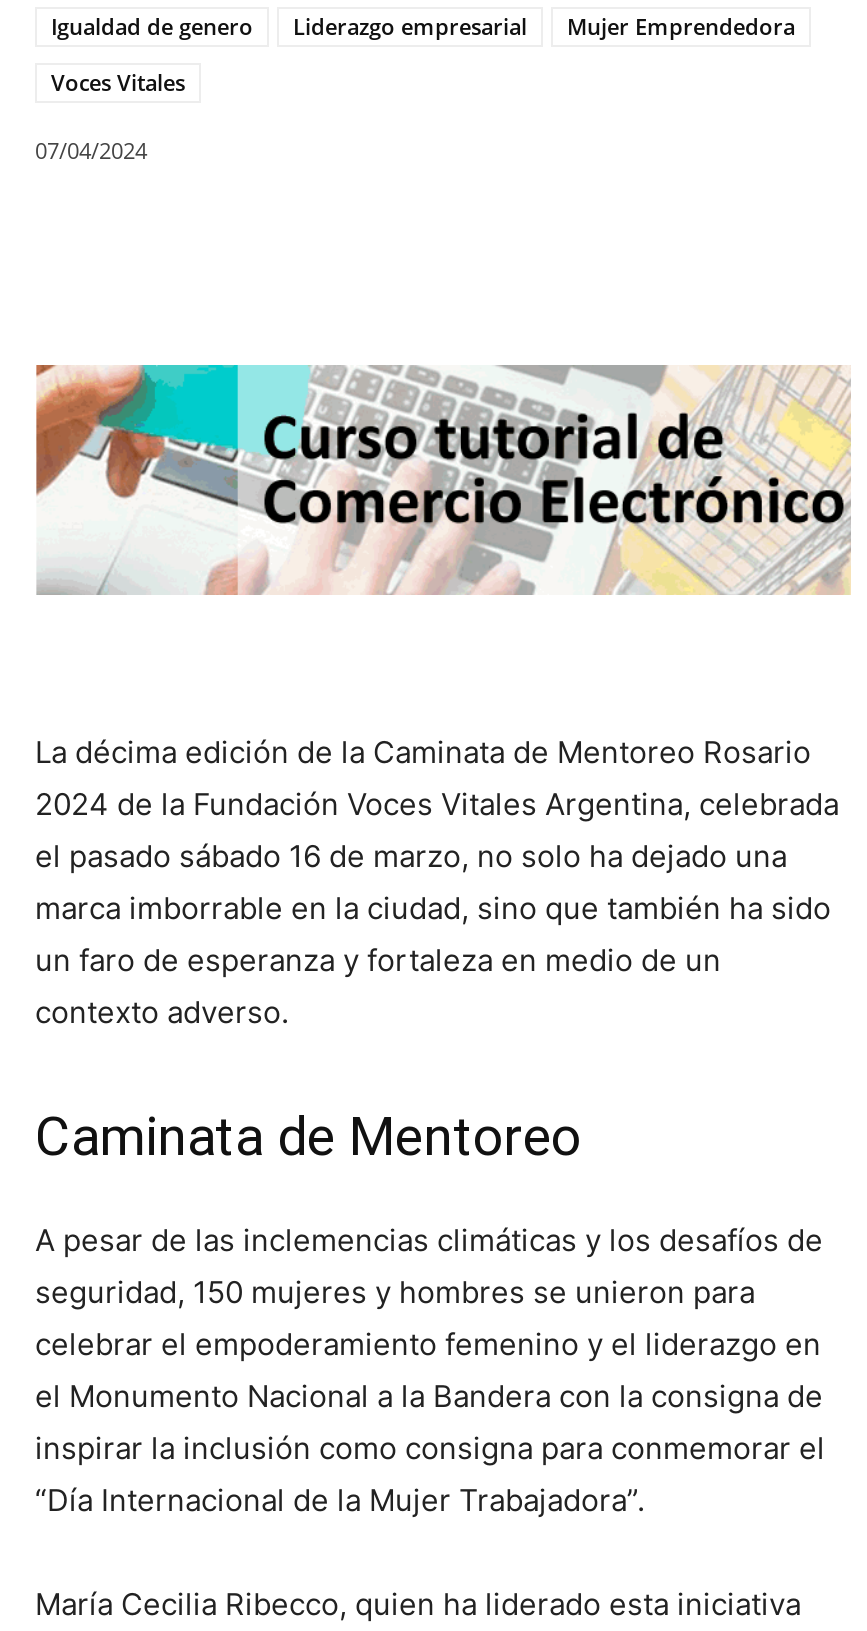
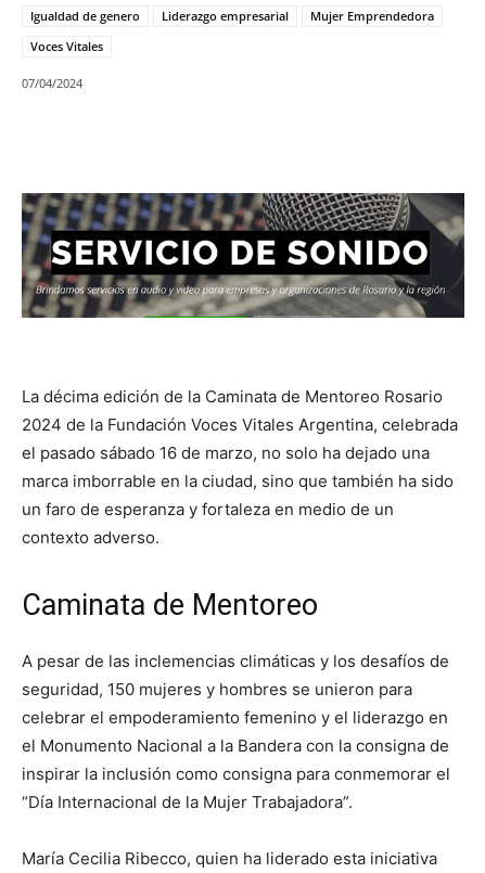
- [image]
+ [image]
